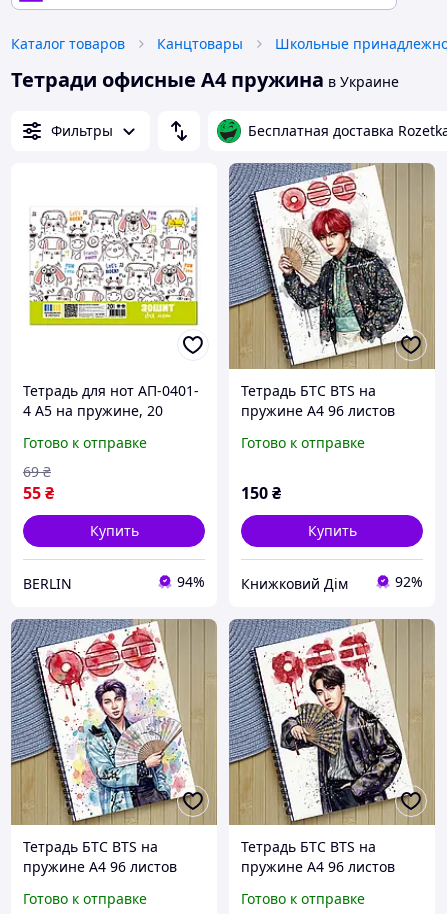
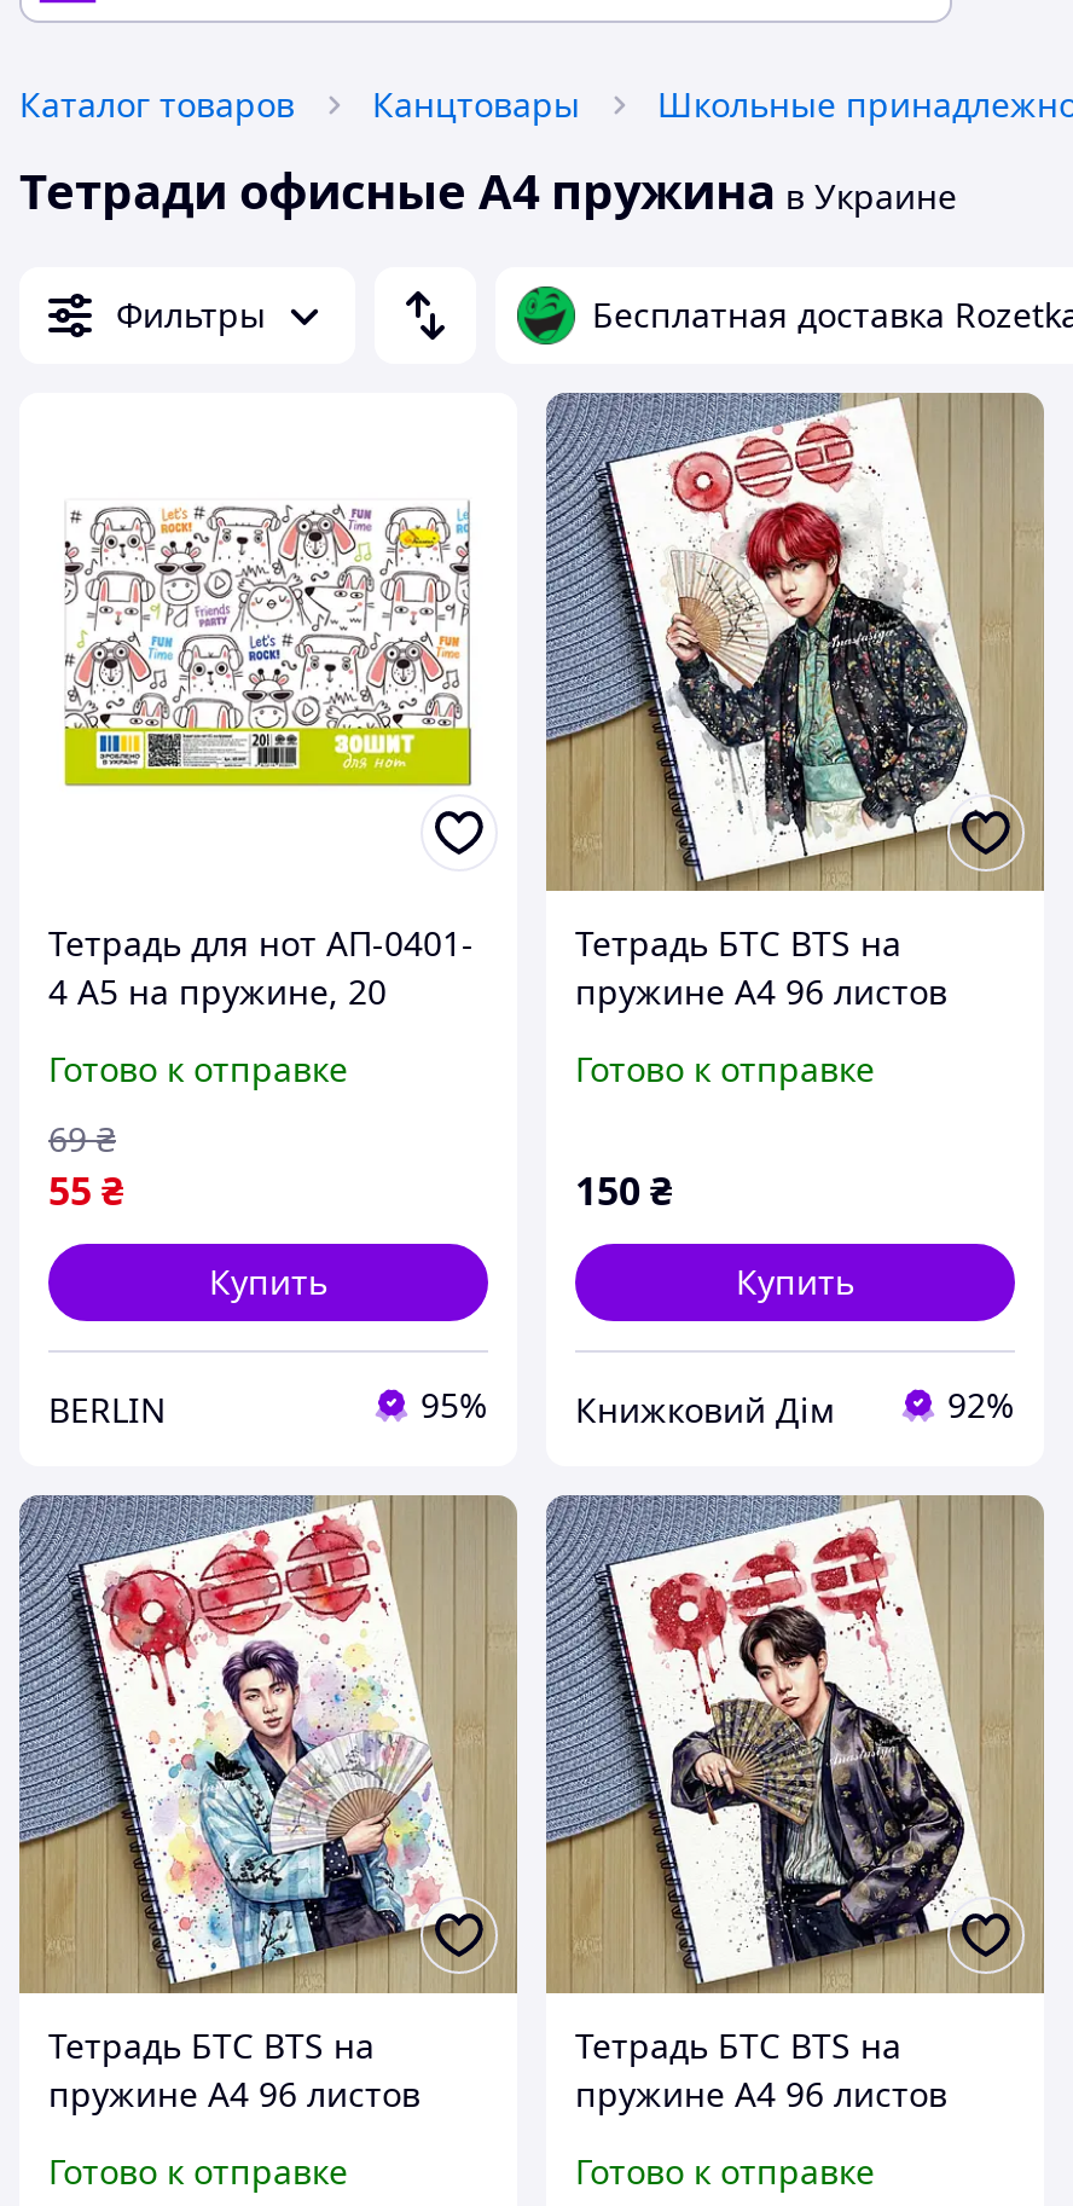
- 94% Книжковий Дім
+ 95% Книжковий Дім
